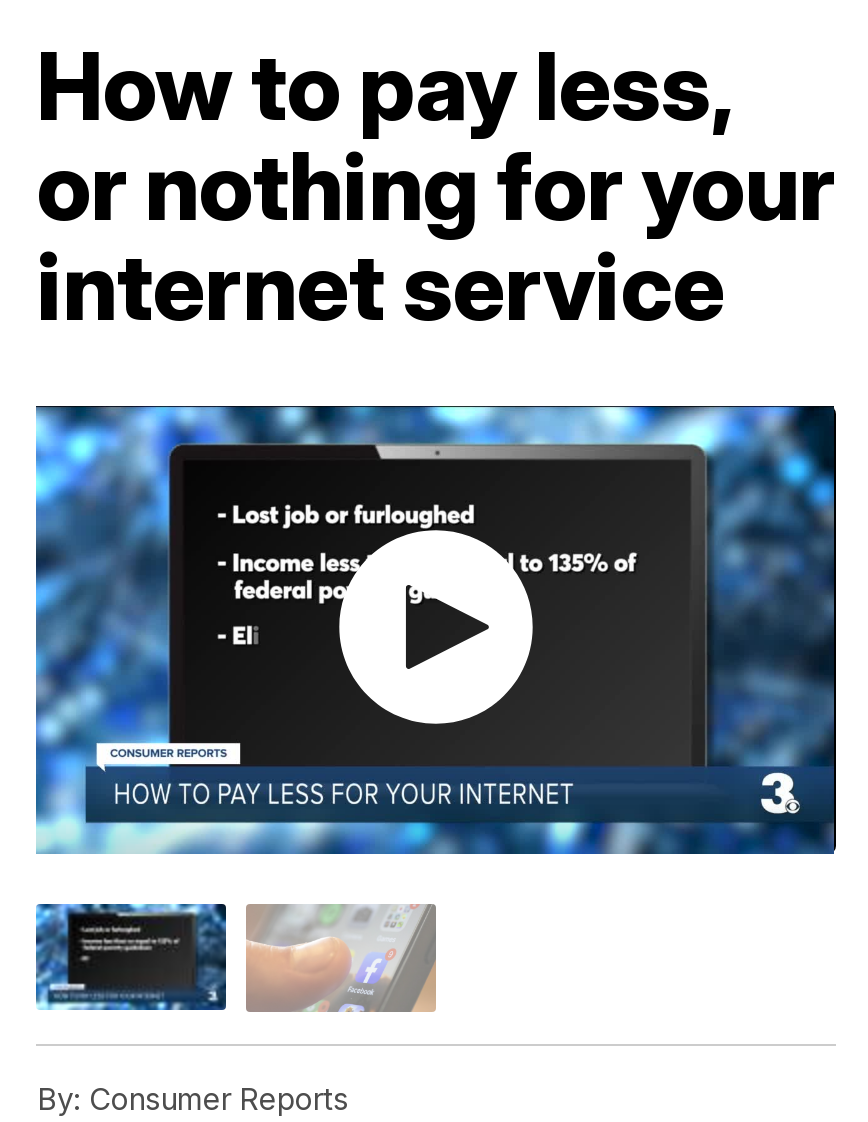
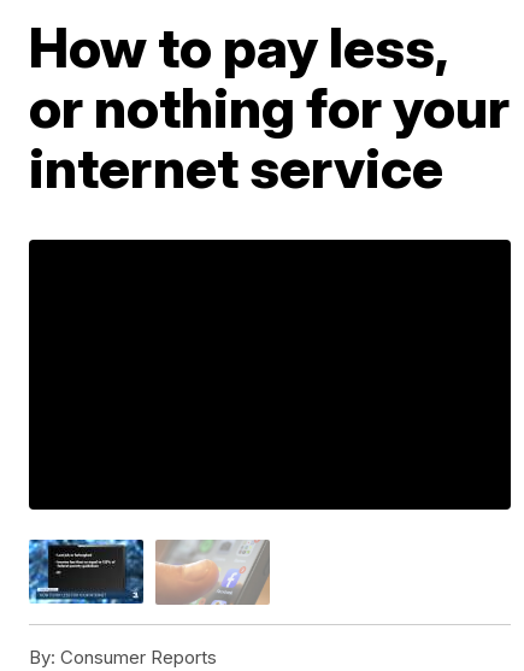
- [image]
